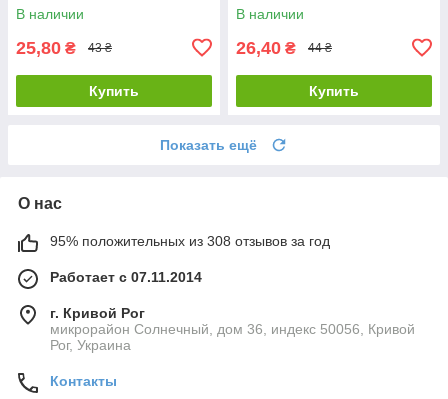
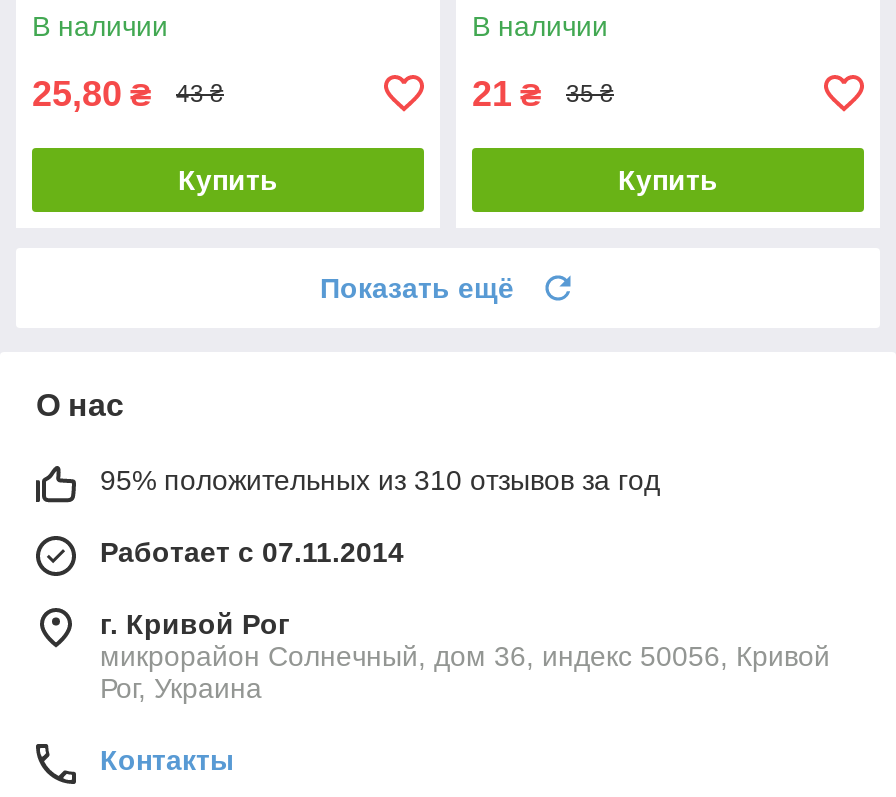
- 26,40 ₴
+ 21 ₴

- 44 ₴
+ 35 ₴

- 95% положительных из 308 отзывов за год
+ 95% положительных из 310 отзывов за год
